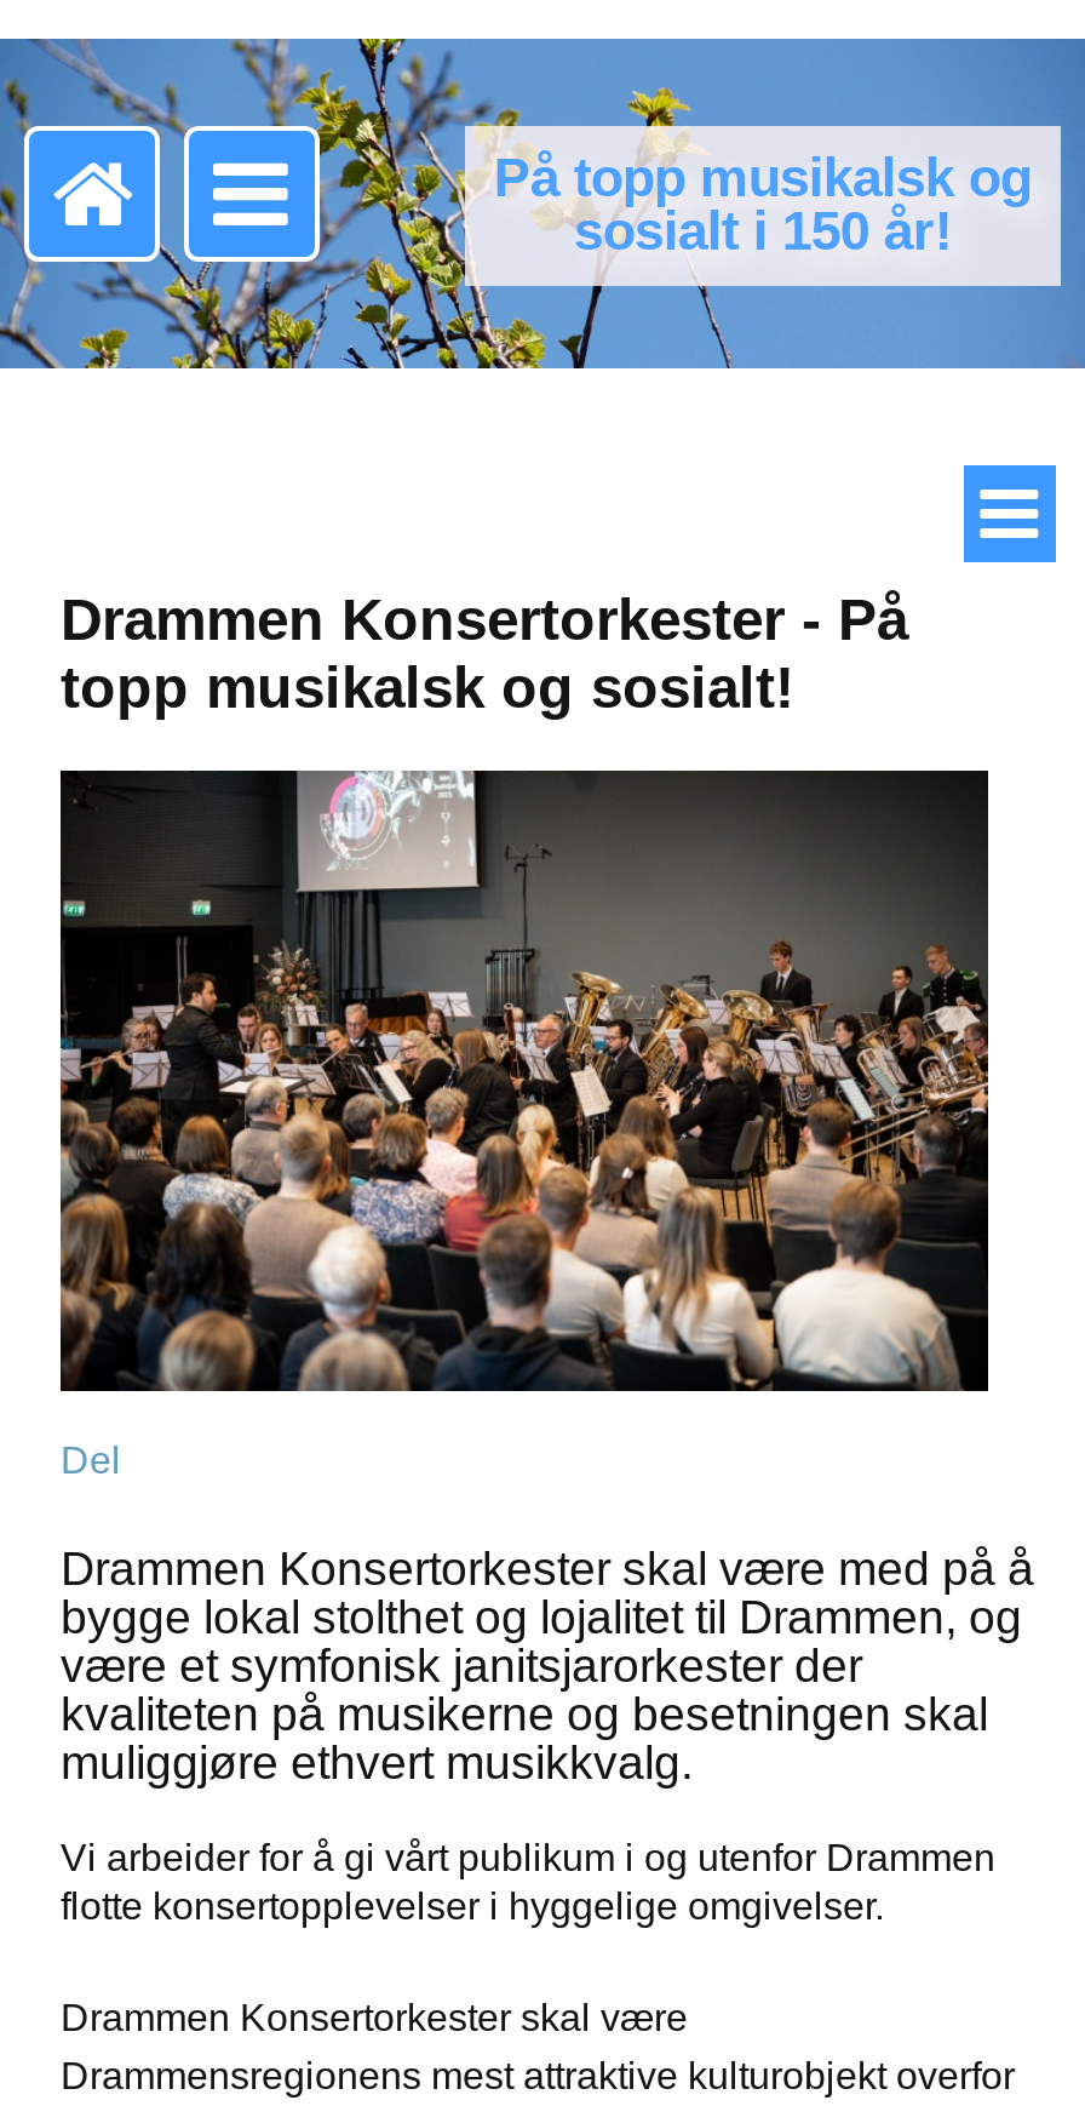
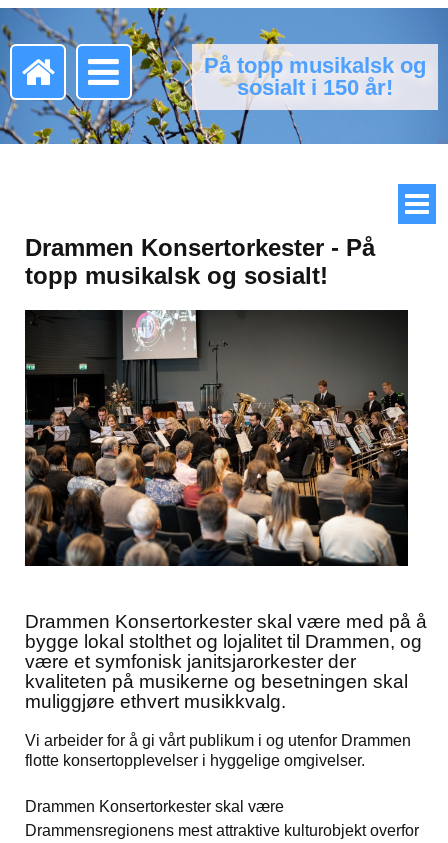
- Del
